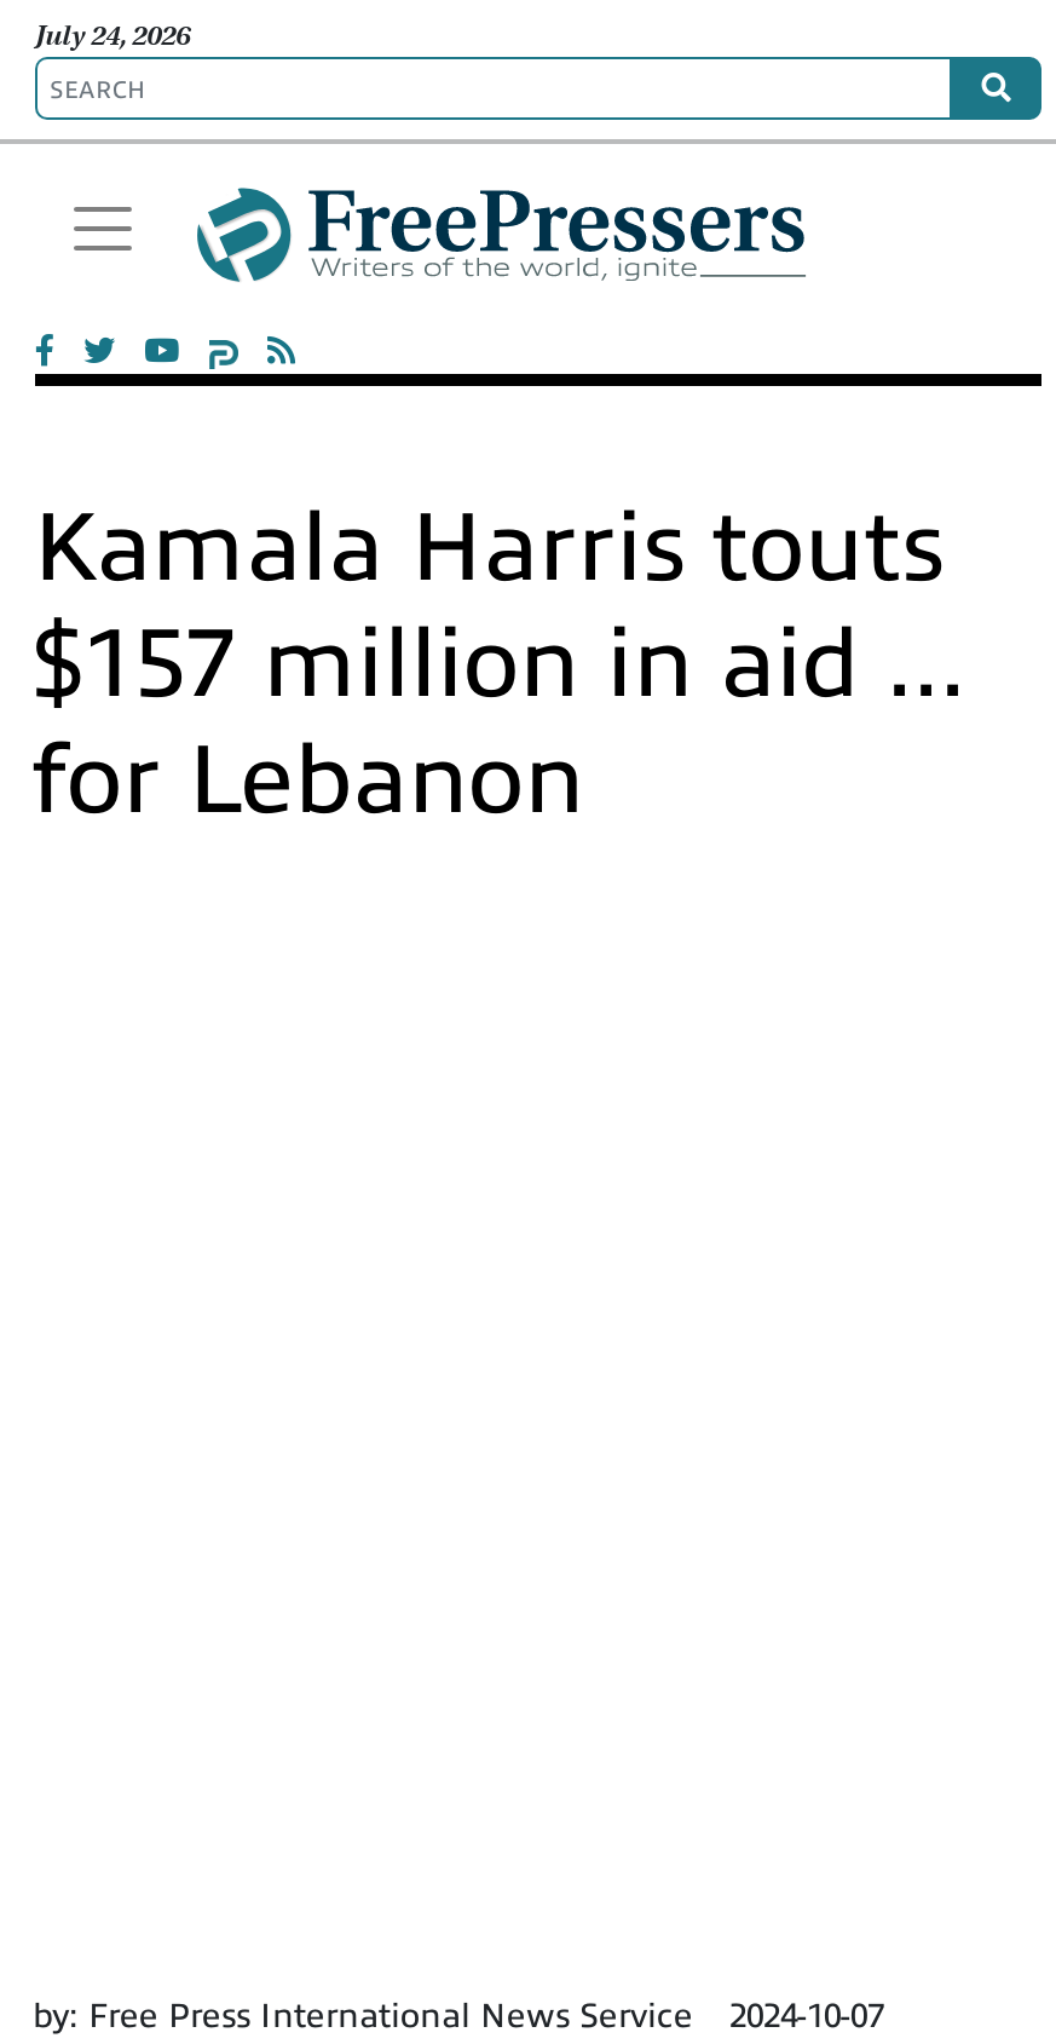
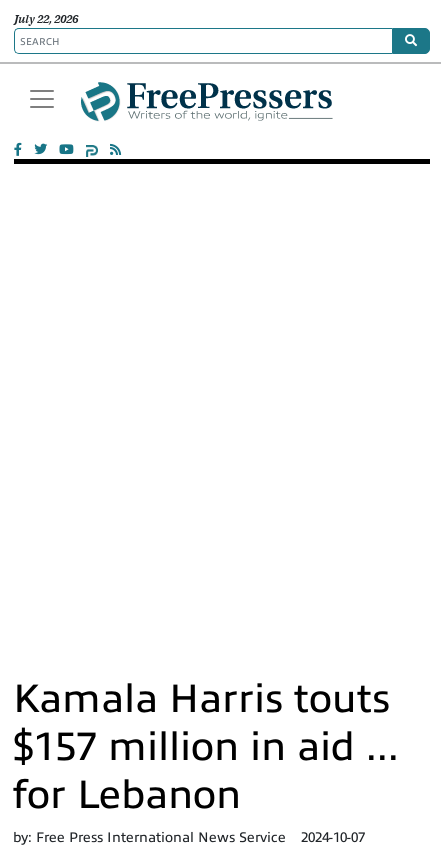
- July 24, 2026
+ July 22, 2026

moved down: Kamala Harris touts | $157 million in aid ... | for Lebanon
